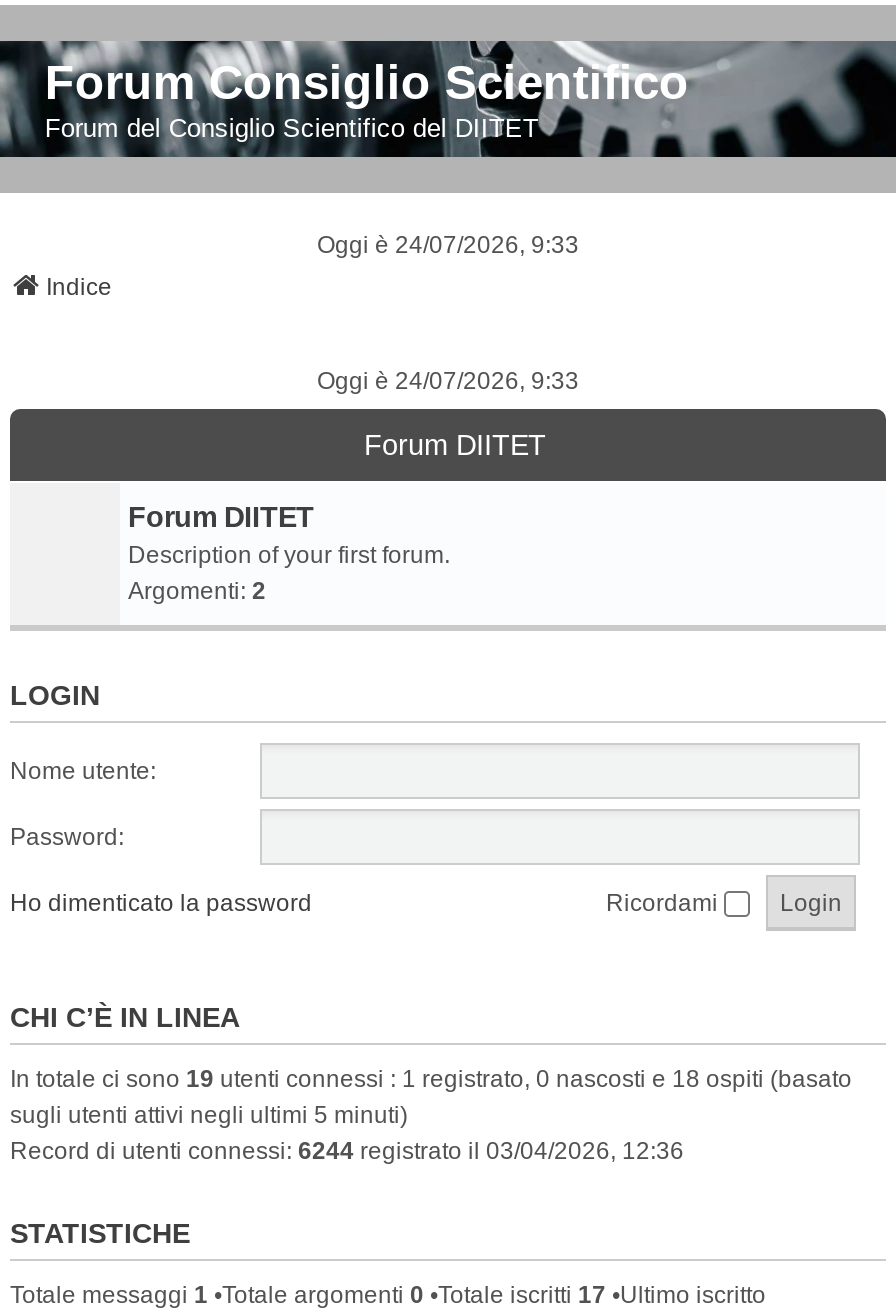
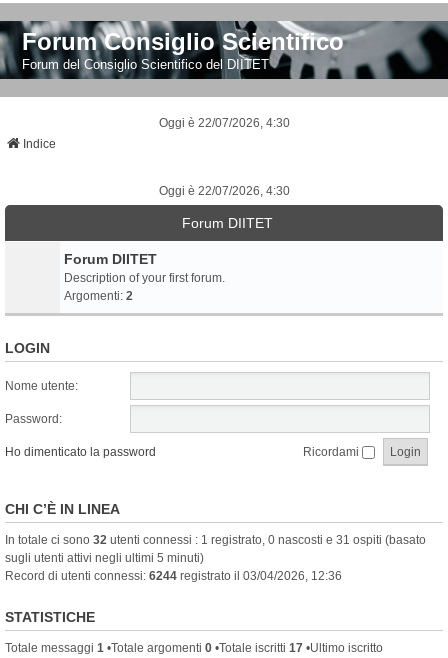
- Oggi è 24/07/2026, 9:33
+ Oggi è 22/07/2026, 4:30

- Oggi è 24/07/2026, 9:33
+ Oggi è 22/07/2026, 4:30

- In totale ci sono 19 utenti connessi : 1 registrato, 0 nascosti e 18 ospiti (basato
+ In totale ci sono 32 utenti connessi : 1 registrato, 0 nascosti e 31 ospiti (basato
